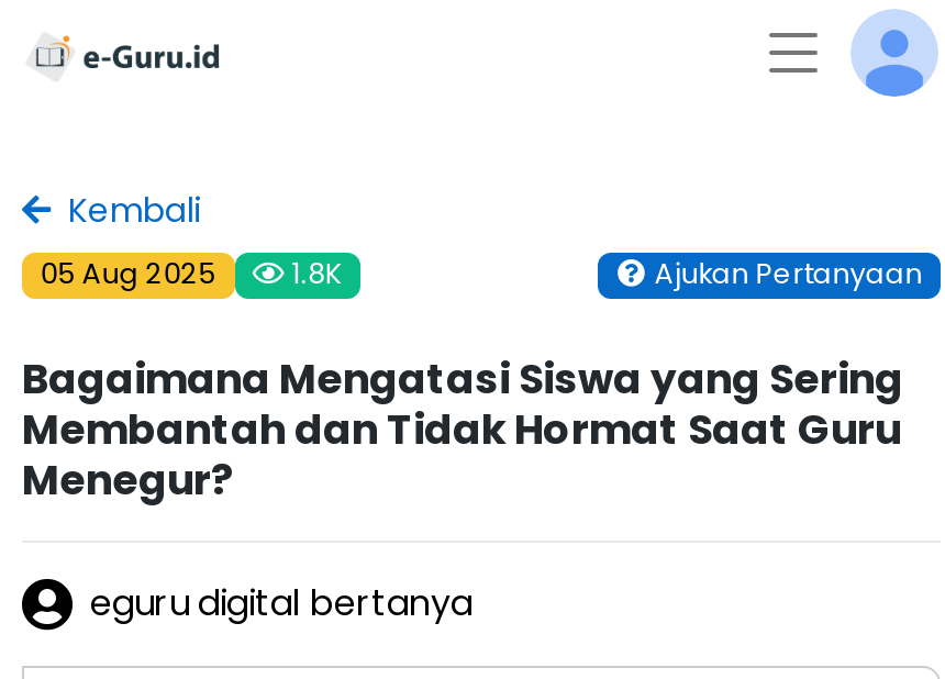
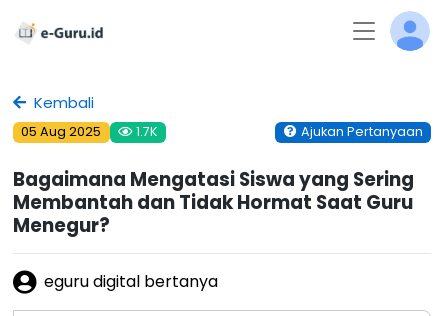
- 1.8K
+ 1.7K
